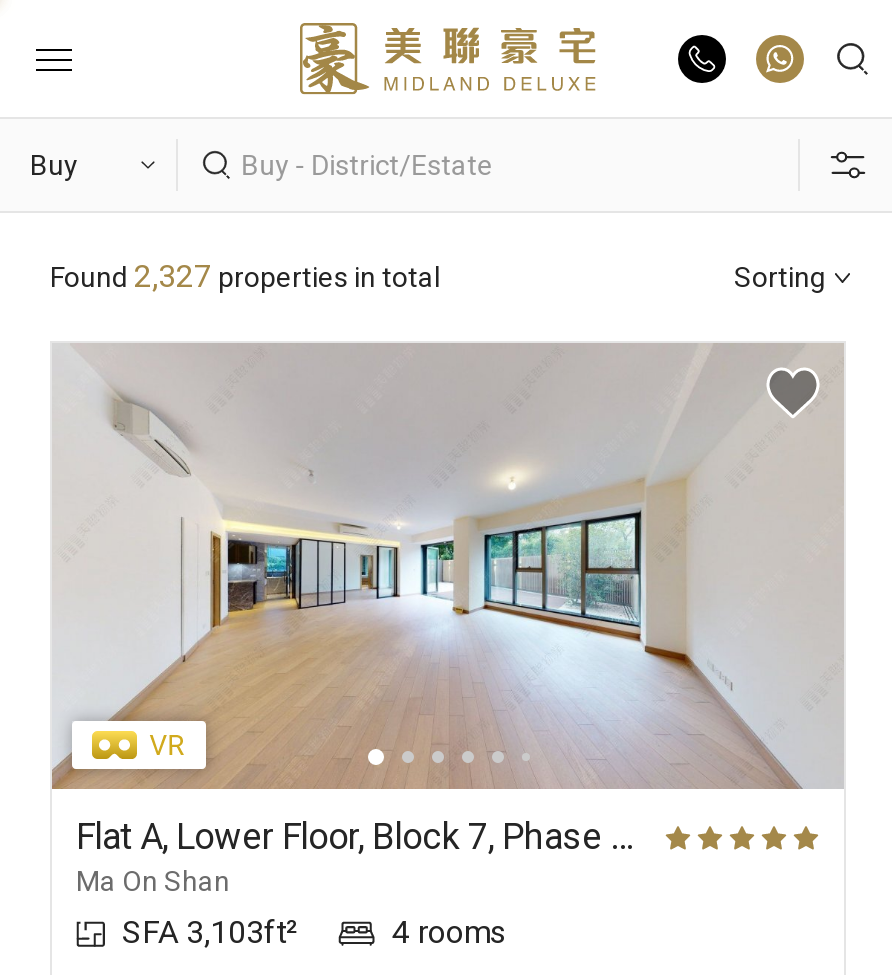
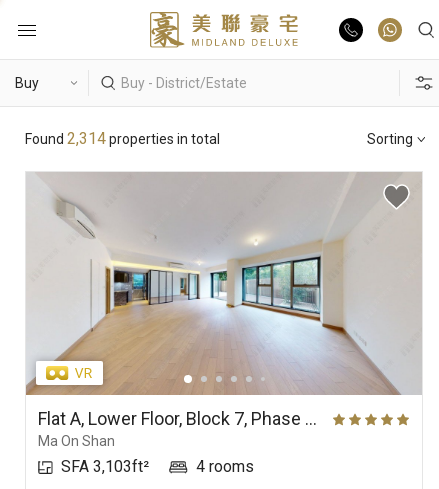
- Found 2,327 properties in total
+ Found 2,314 properties in total
